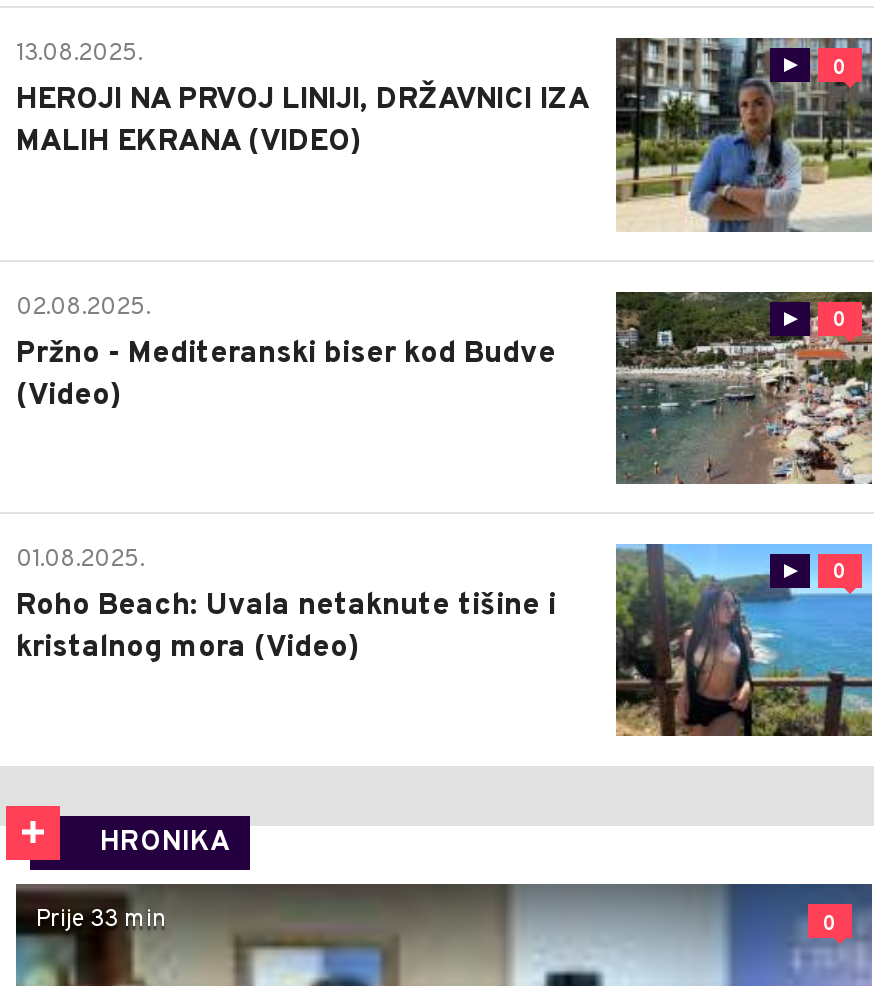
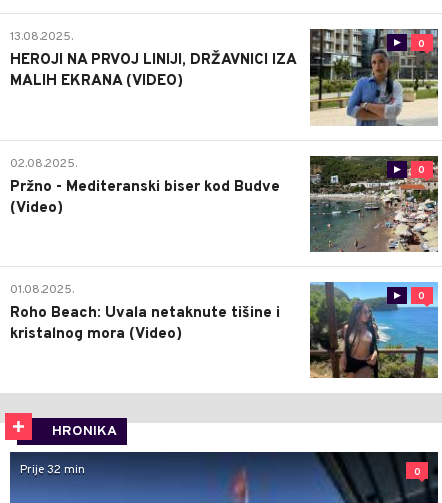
- Prije 33 min
+ Prije 32 min
